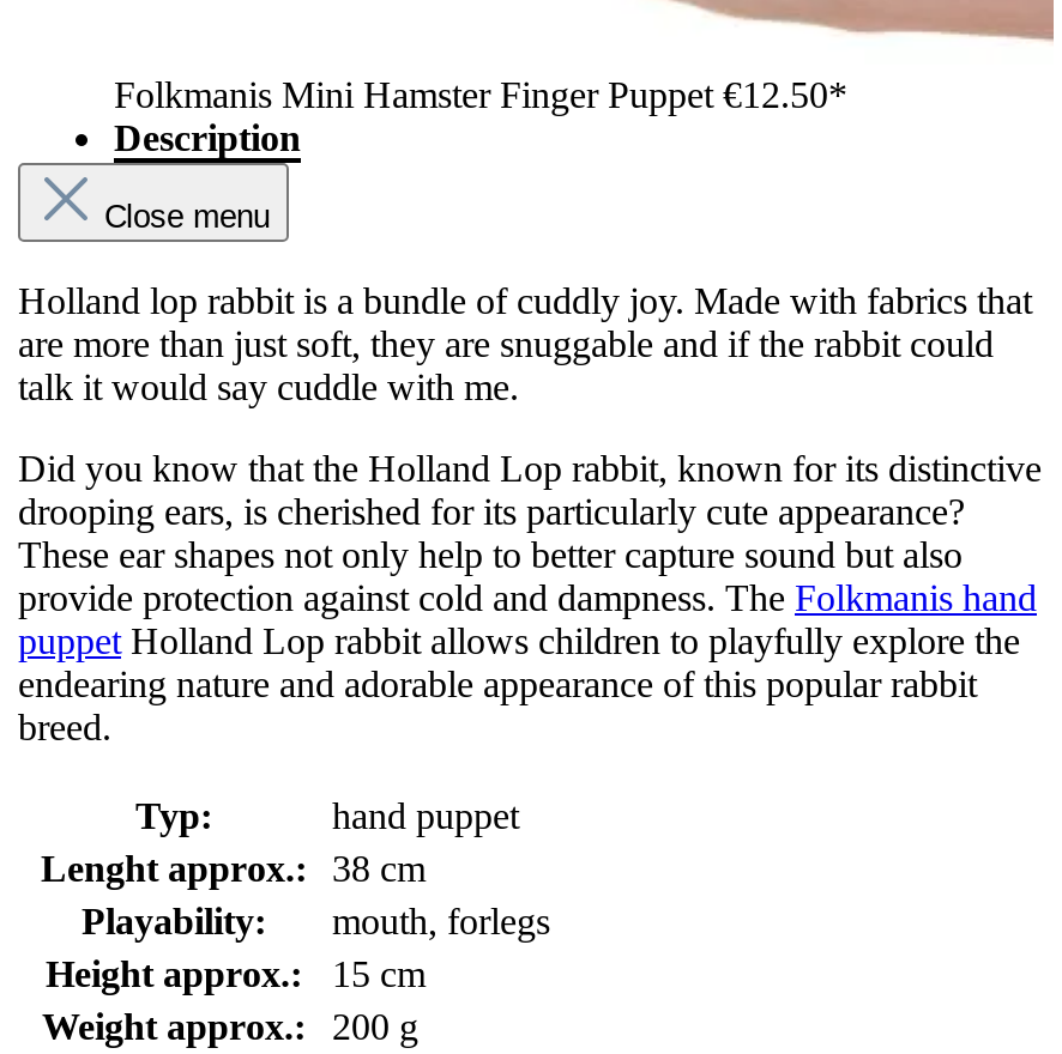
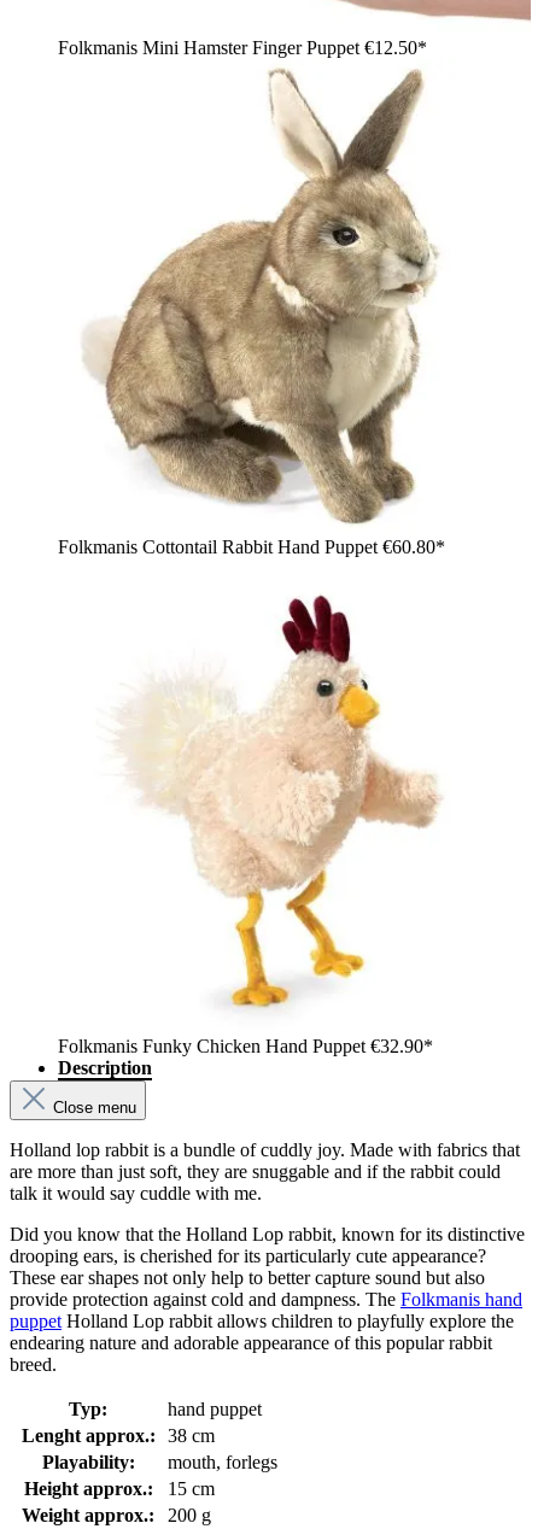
+ [image]
+ Folkmanis Cottontail Rabbit Hand Puppet €60.80*

+ [image]
+ Folkmanis Funky Chicken Hand Puppet €32.90*
